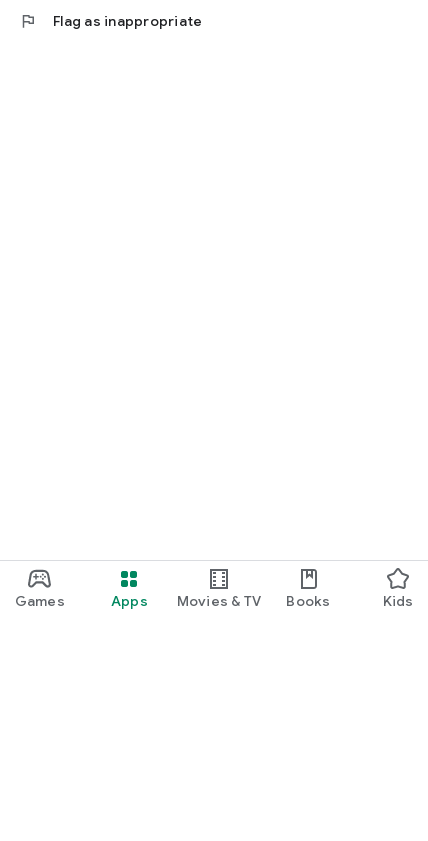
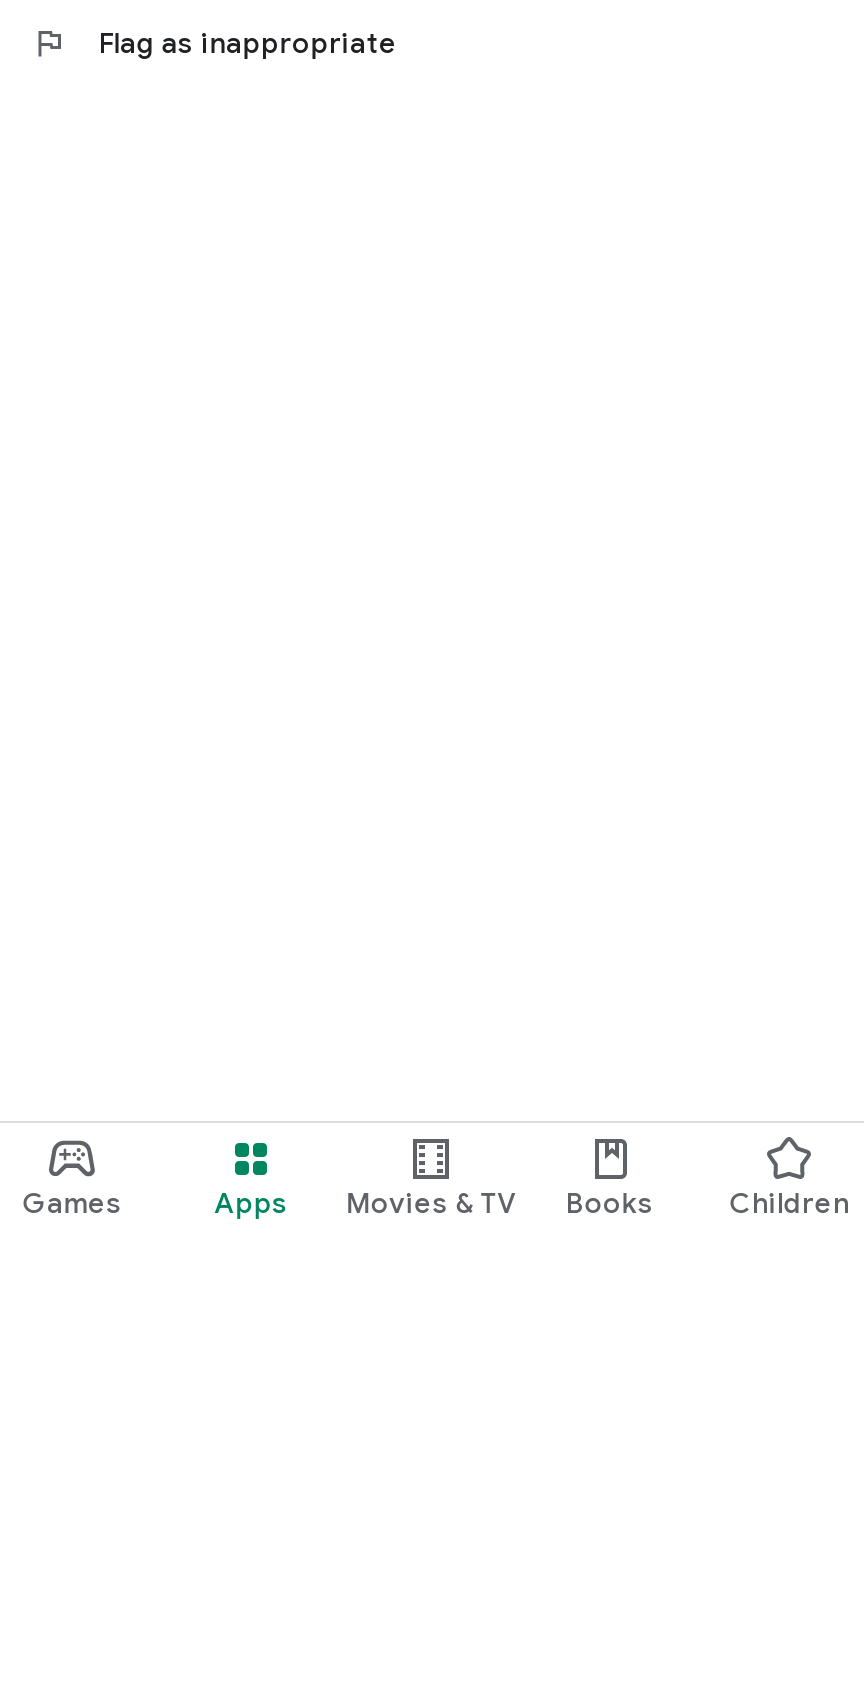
- Kids
+ Children
